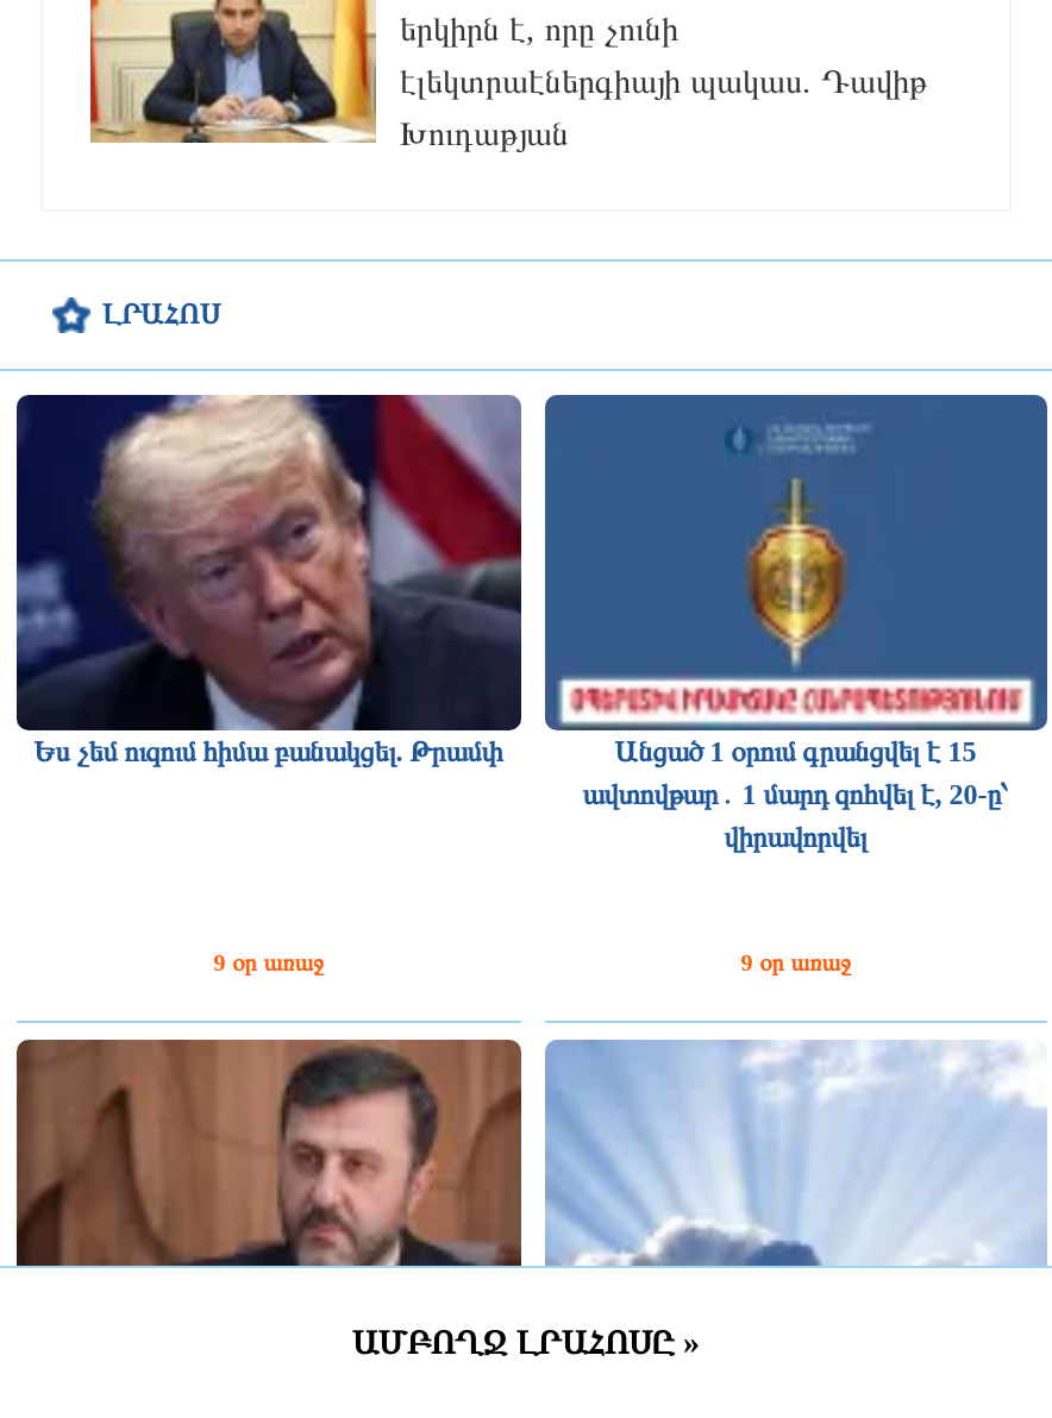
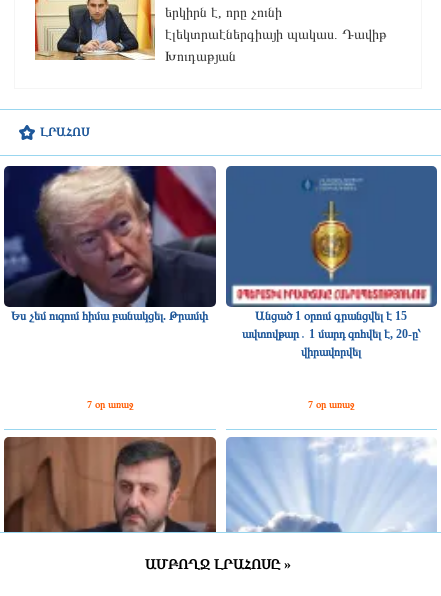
- 9 օր առաջ
+ 7 օր առաջ

- 9 օր առաջ
+ 7 օր առաջ
